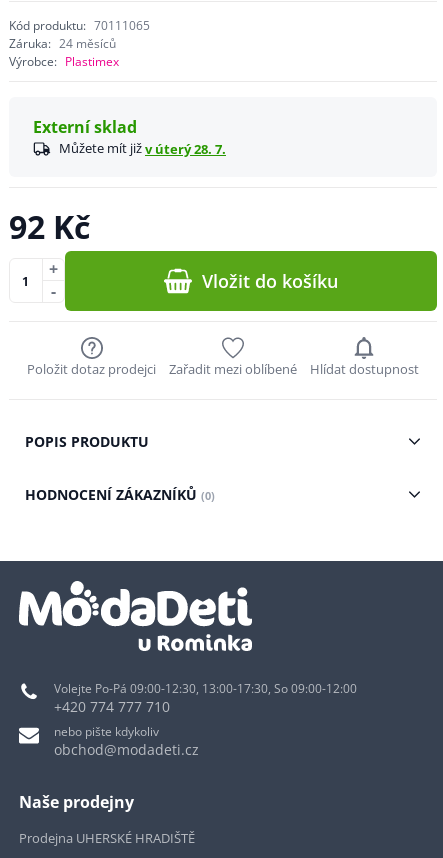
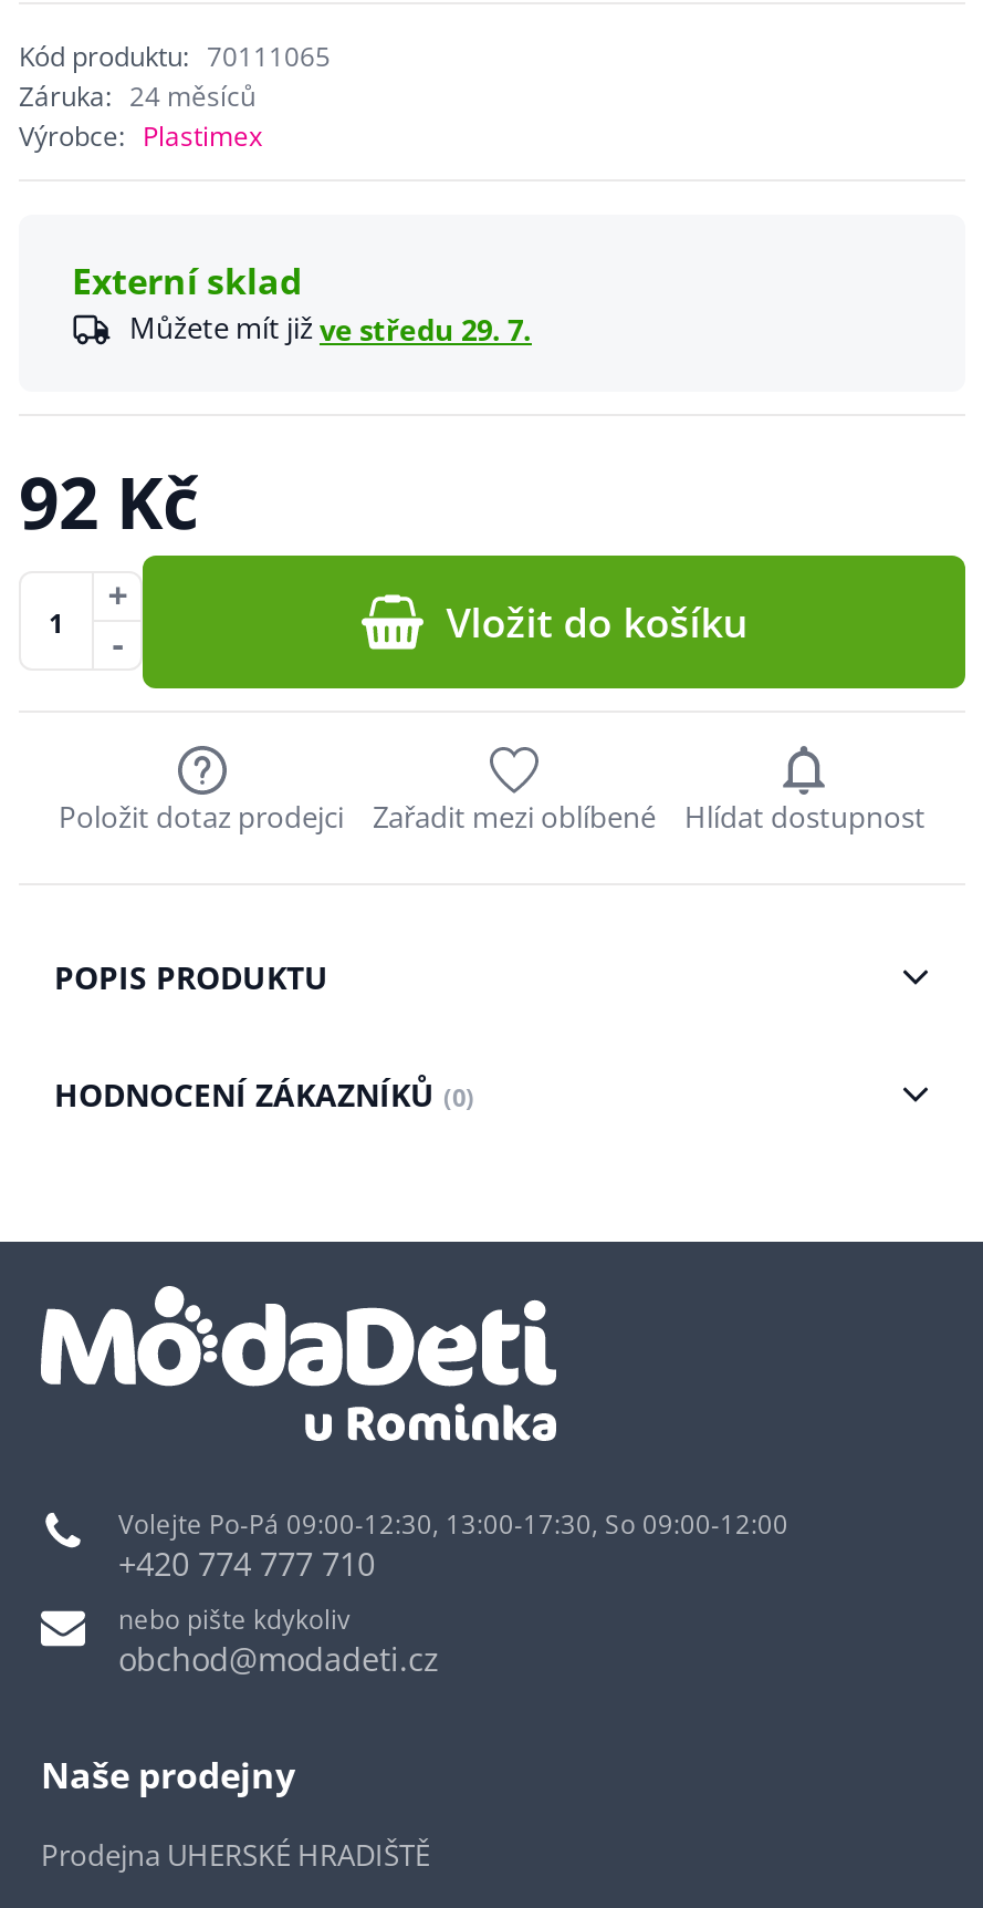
- Můžete mít již v úterý 28. 7.
+ Můžete mít již ve středu 29. 7.
